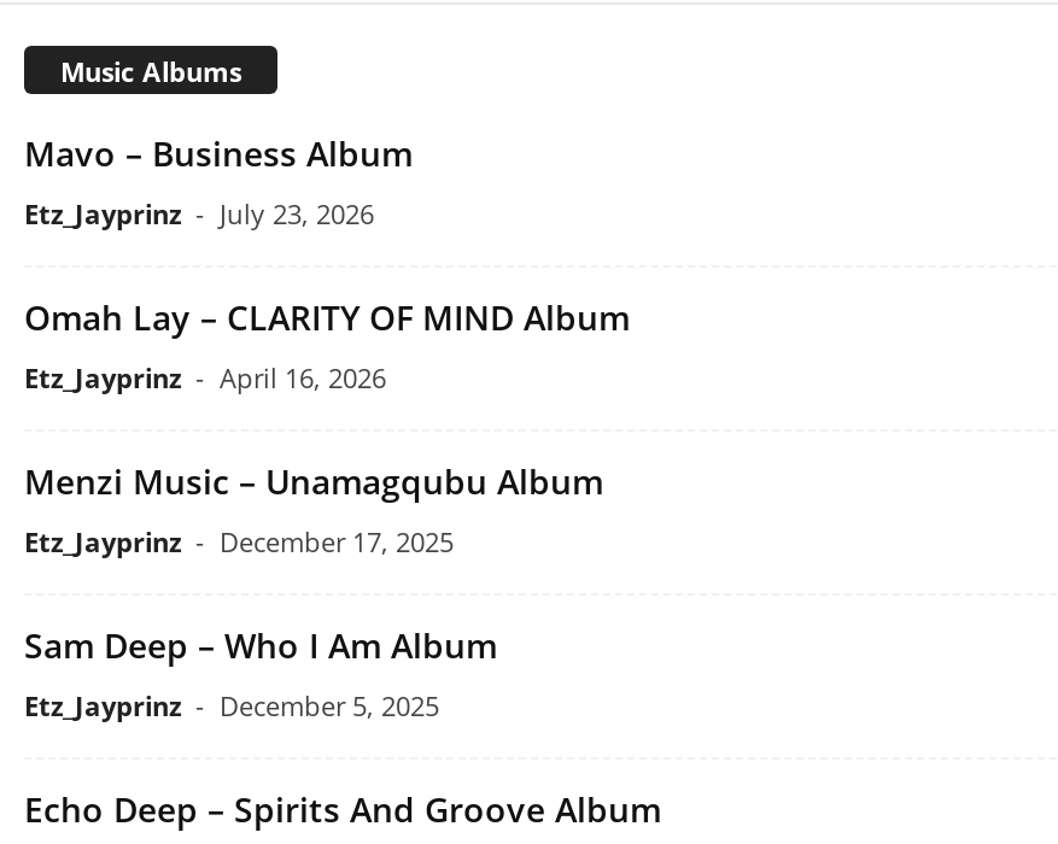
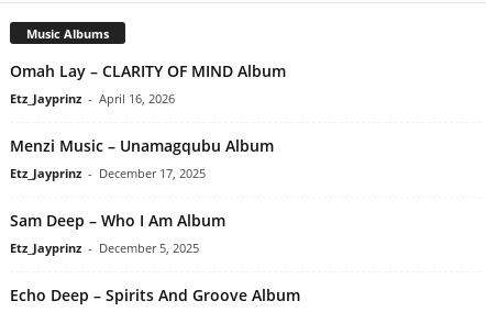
- Mavo – Business Album
- Etz_Jayprinz - July 23, 2026
